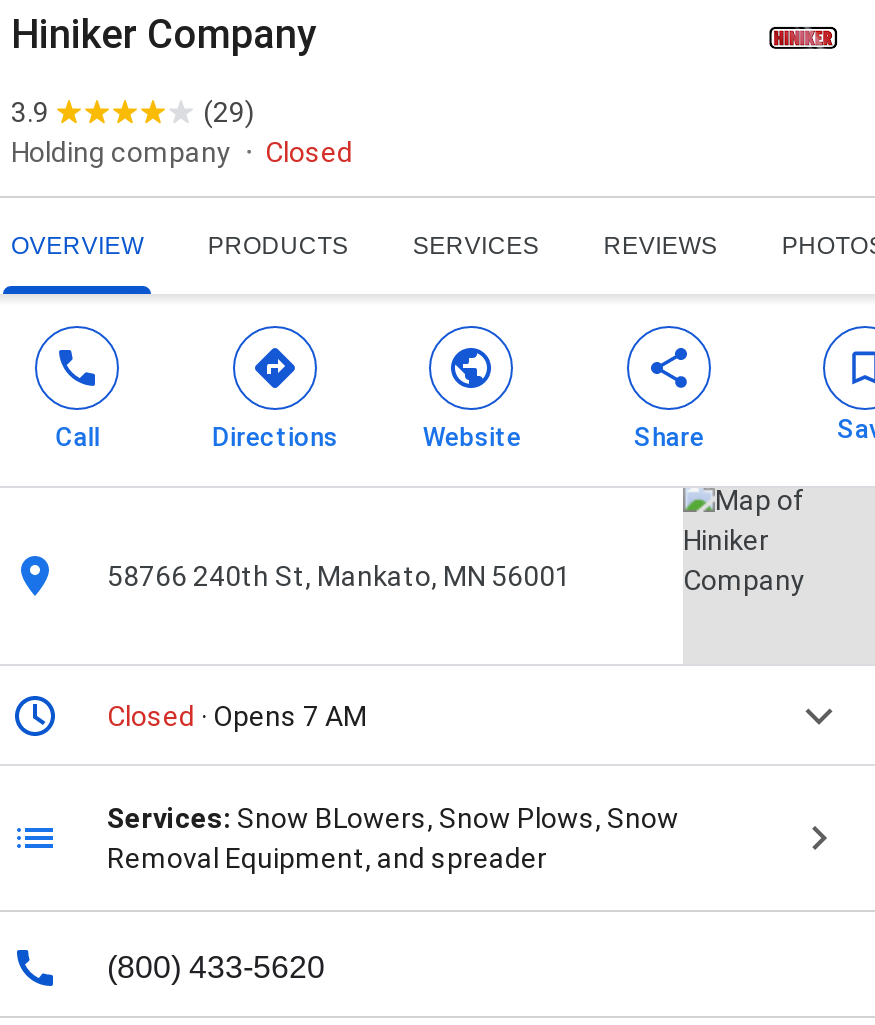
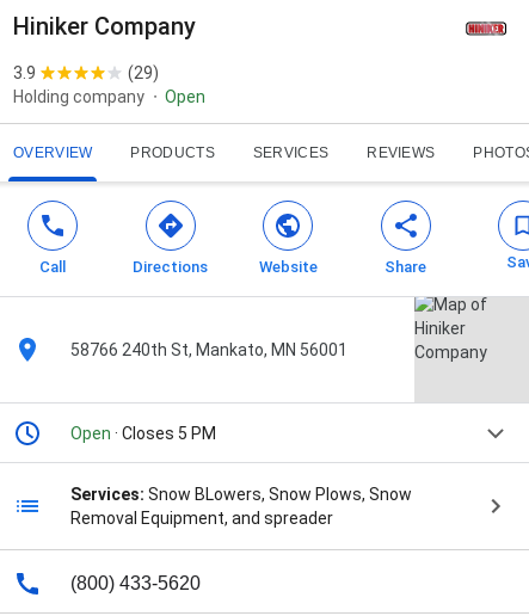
- Closed
+ Open

- Closed · Opens 7 AM
+ Open · Closes 5 PM
